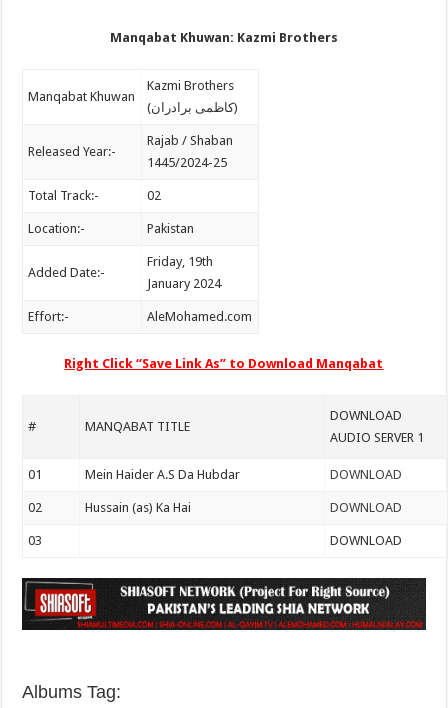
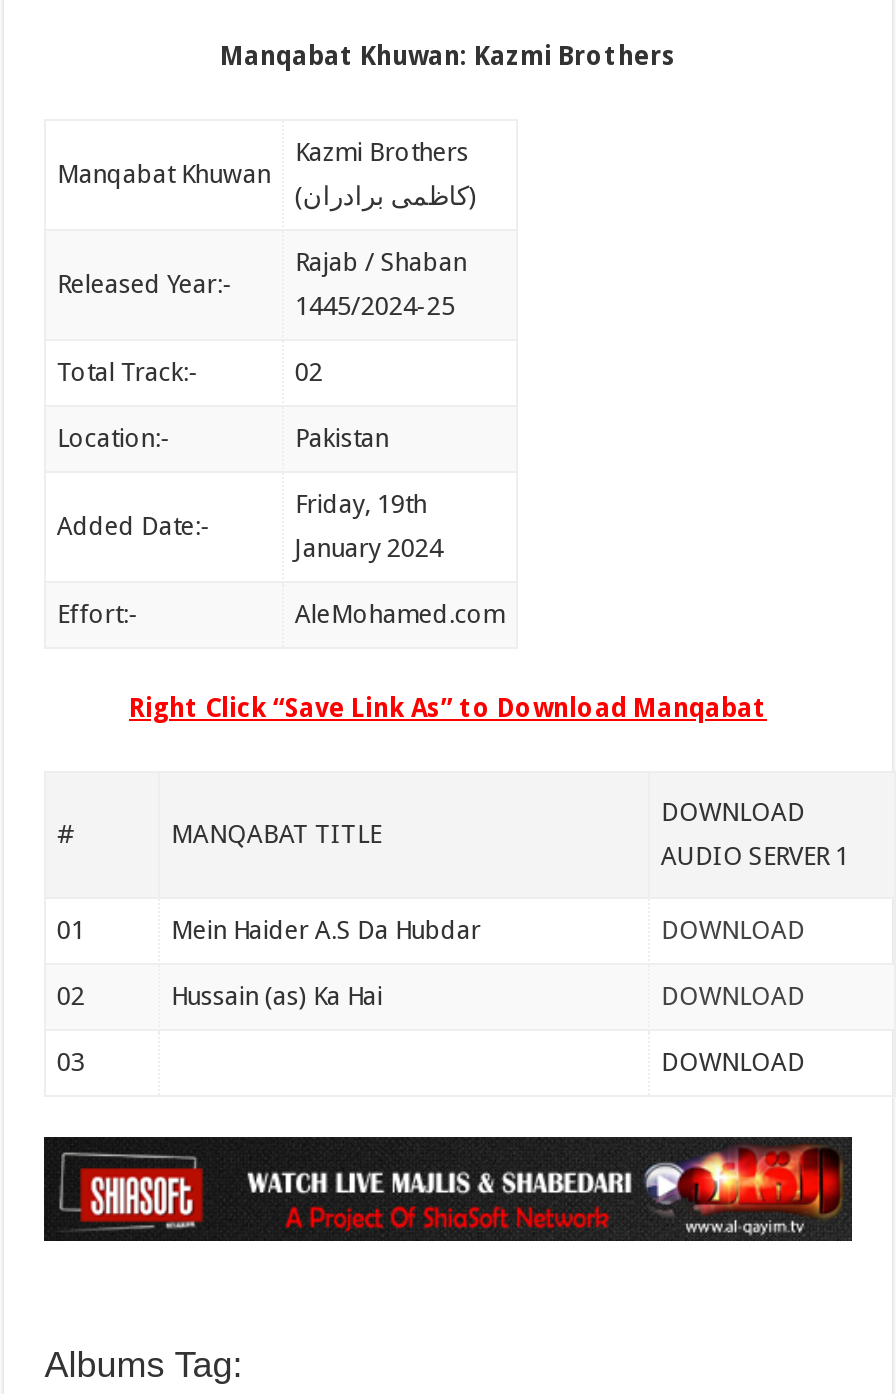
- [image]
+ [image]
